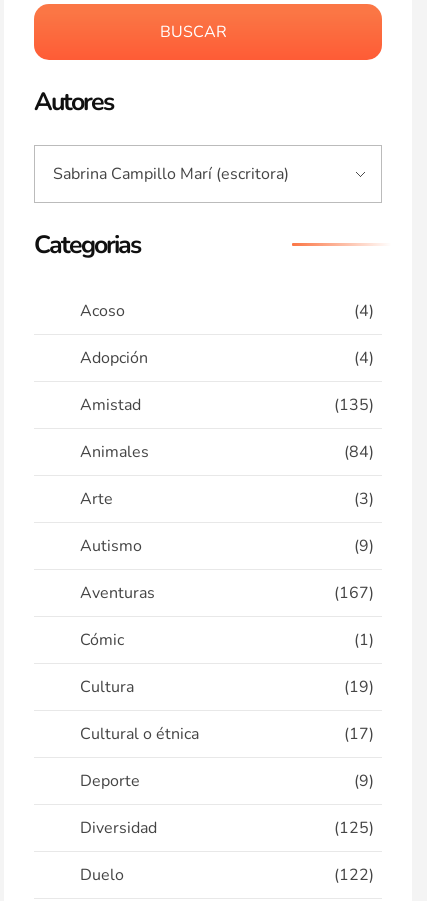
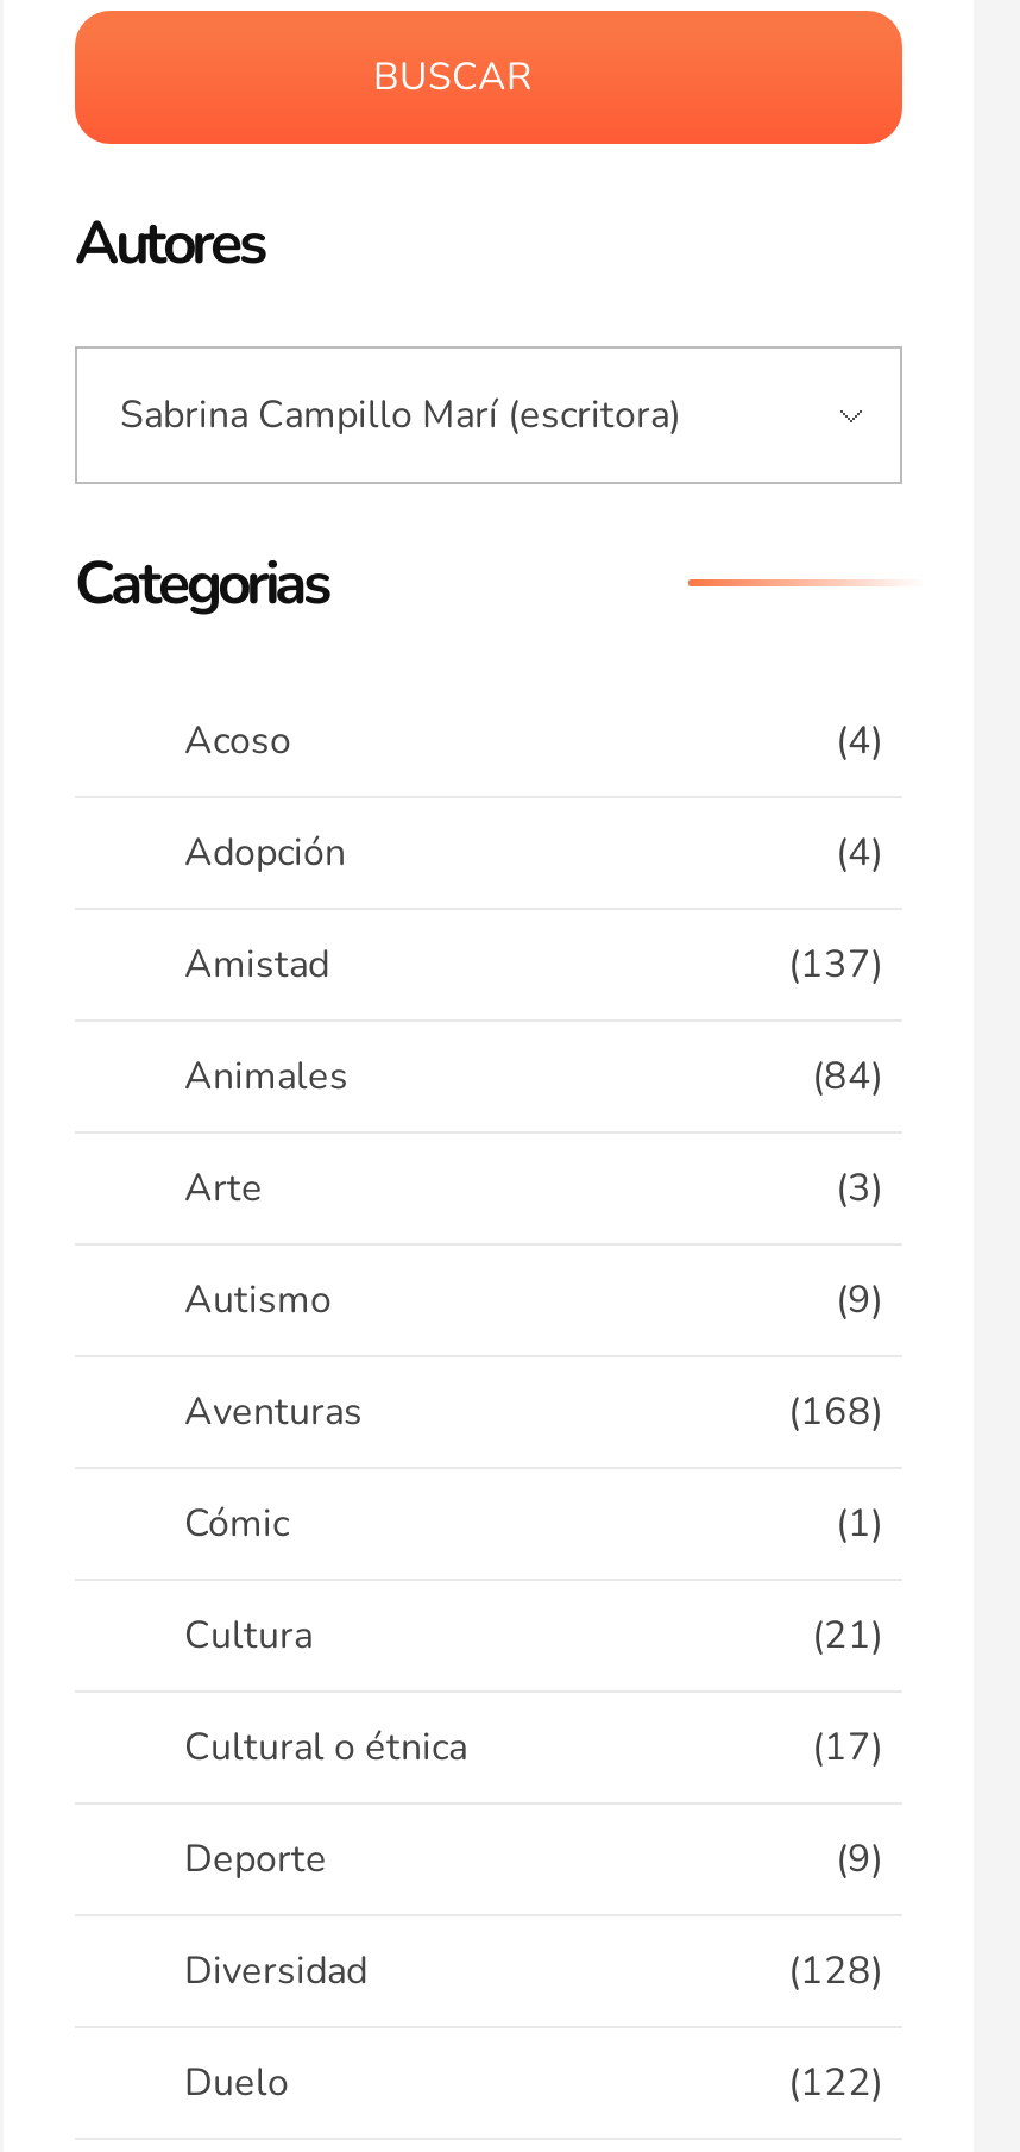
- (135)
+ (137)

- (167)
+ (168)

- (19)
+ (21)

- (125)
+ (128)
